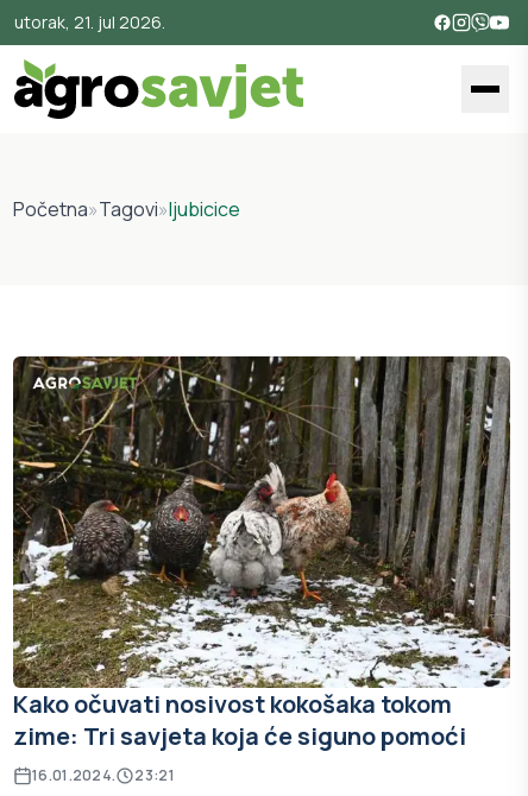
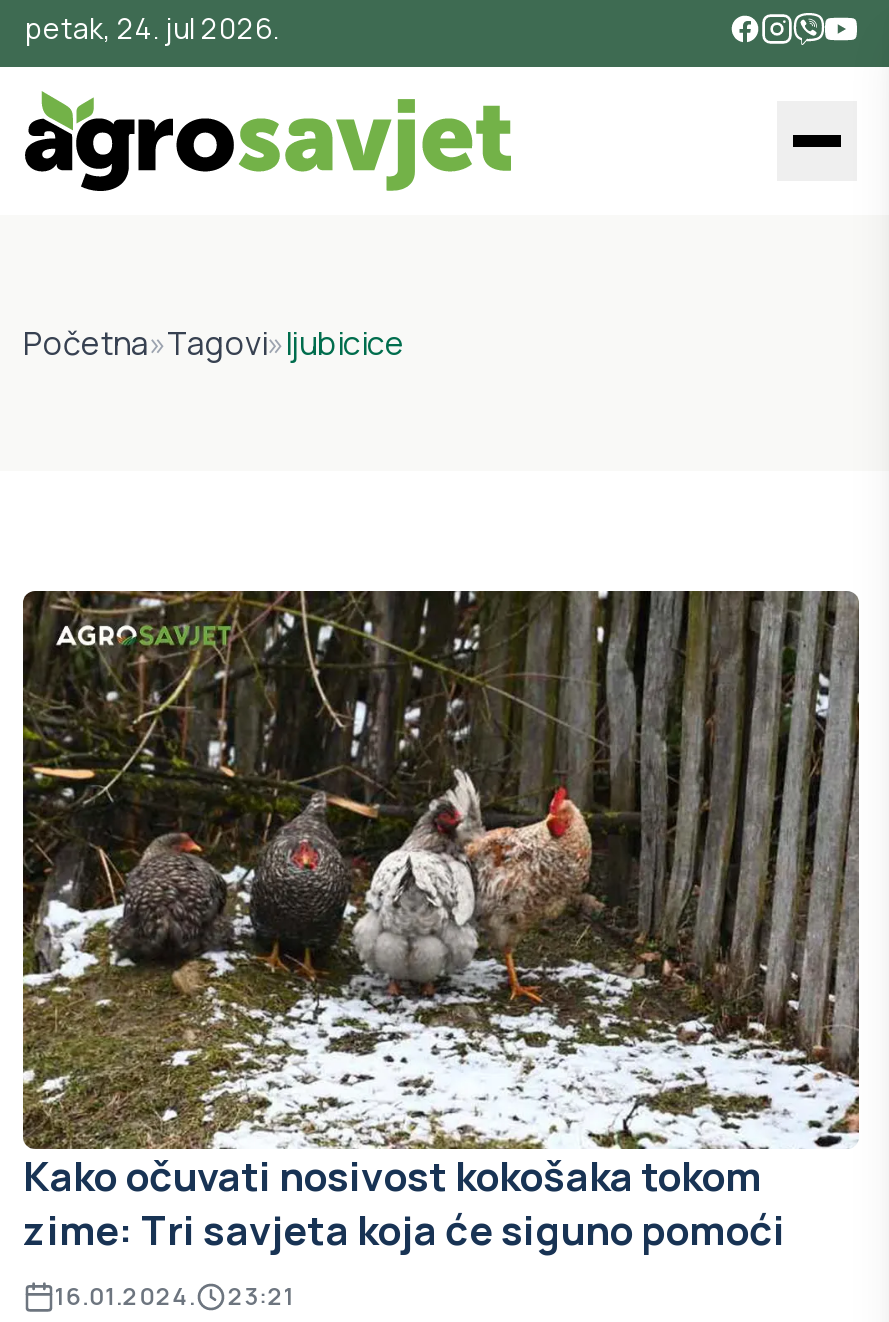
- utorak, 21. jul 2026.
+ petak, 24. jul 2026.
